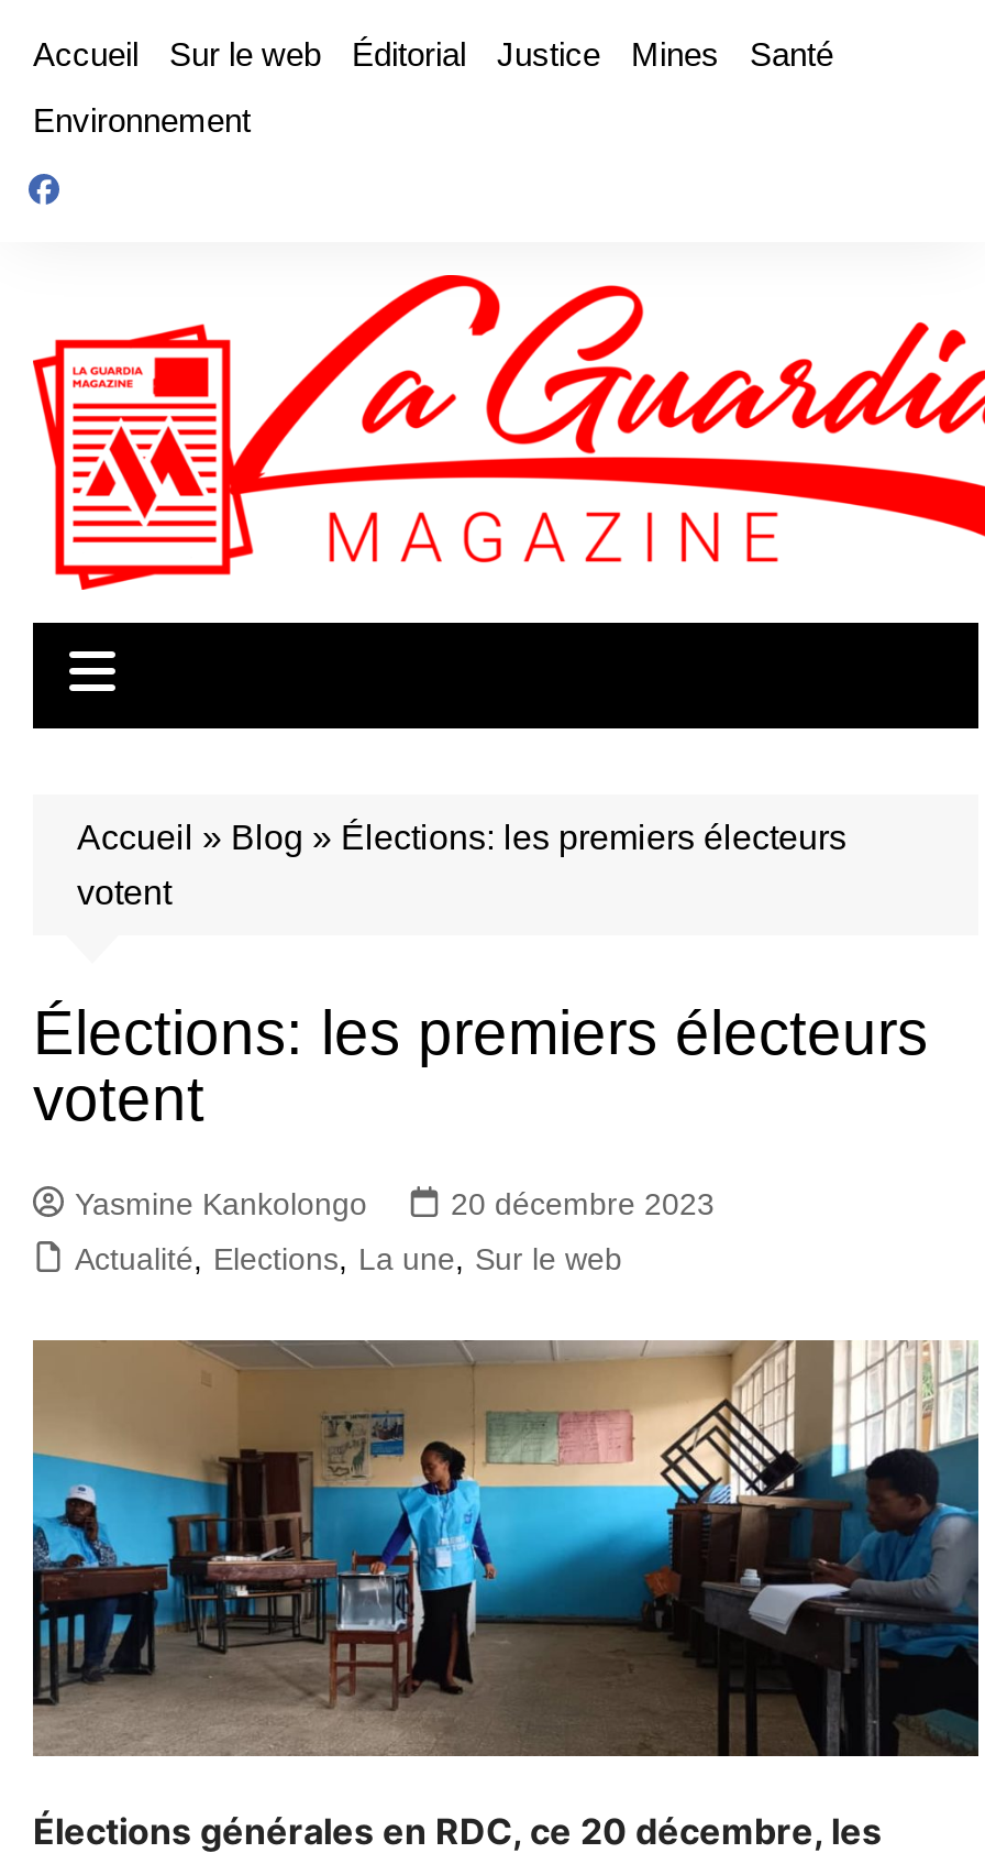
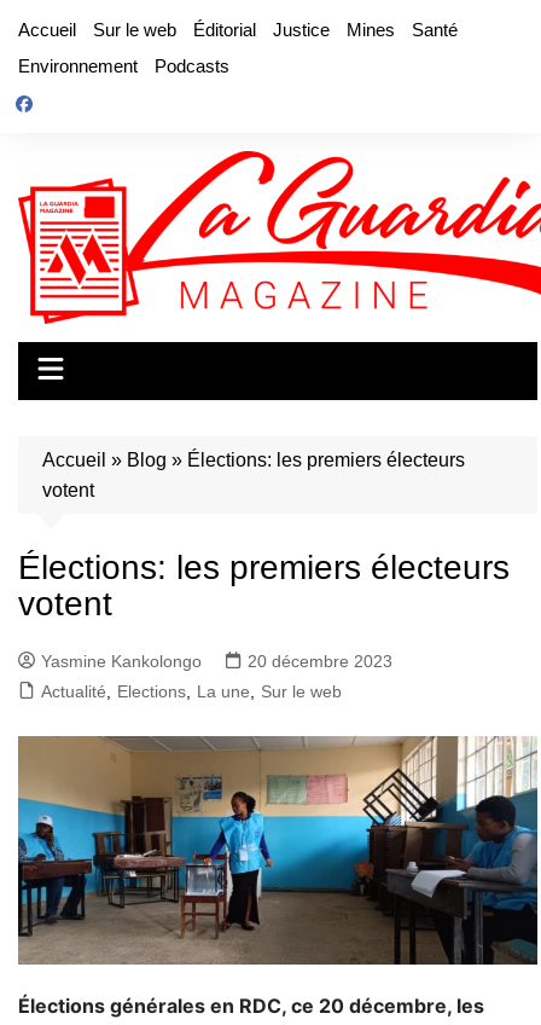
+ Podcasts
